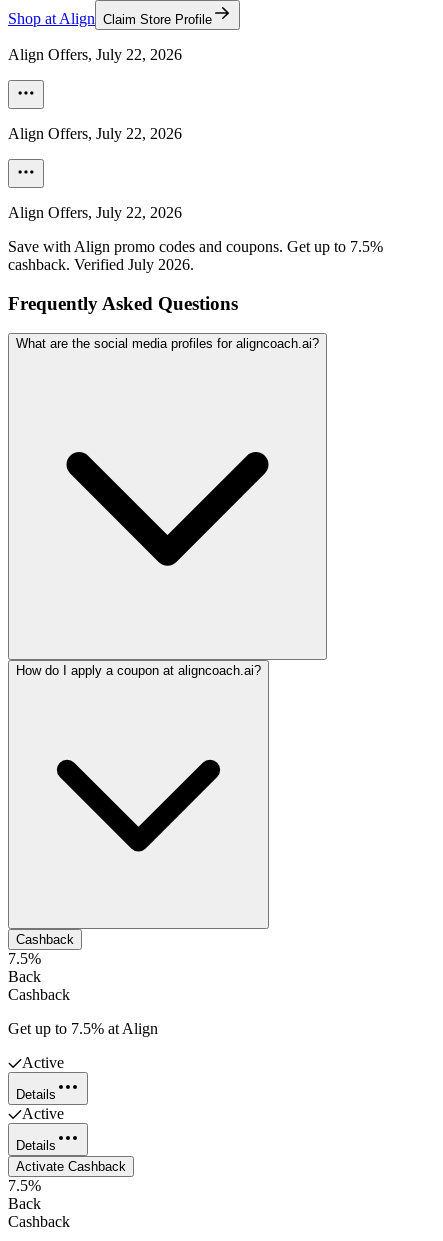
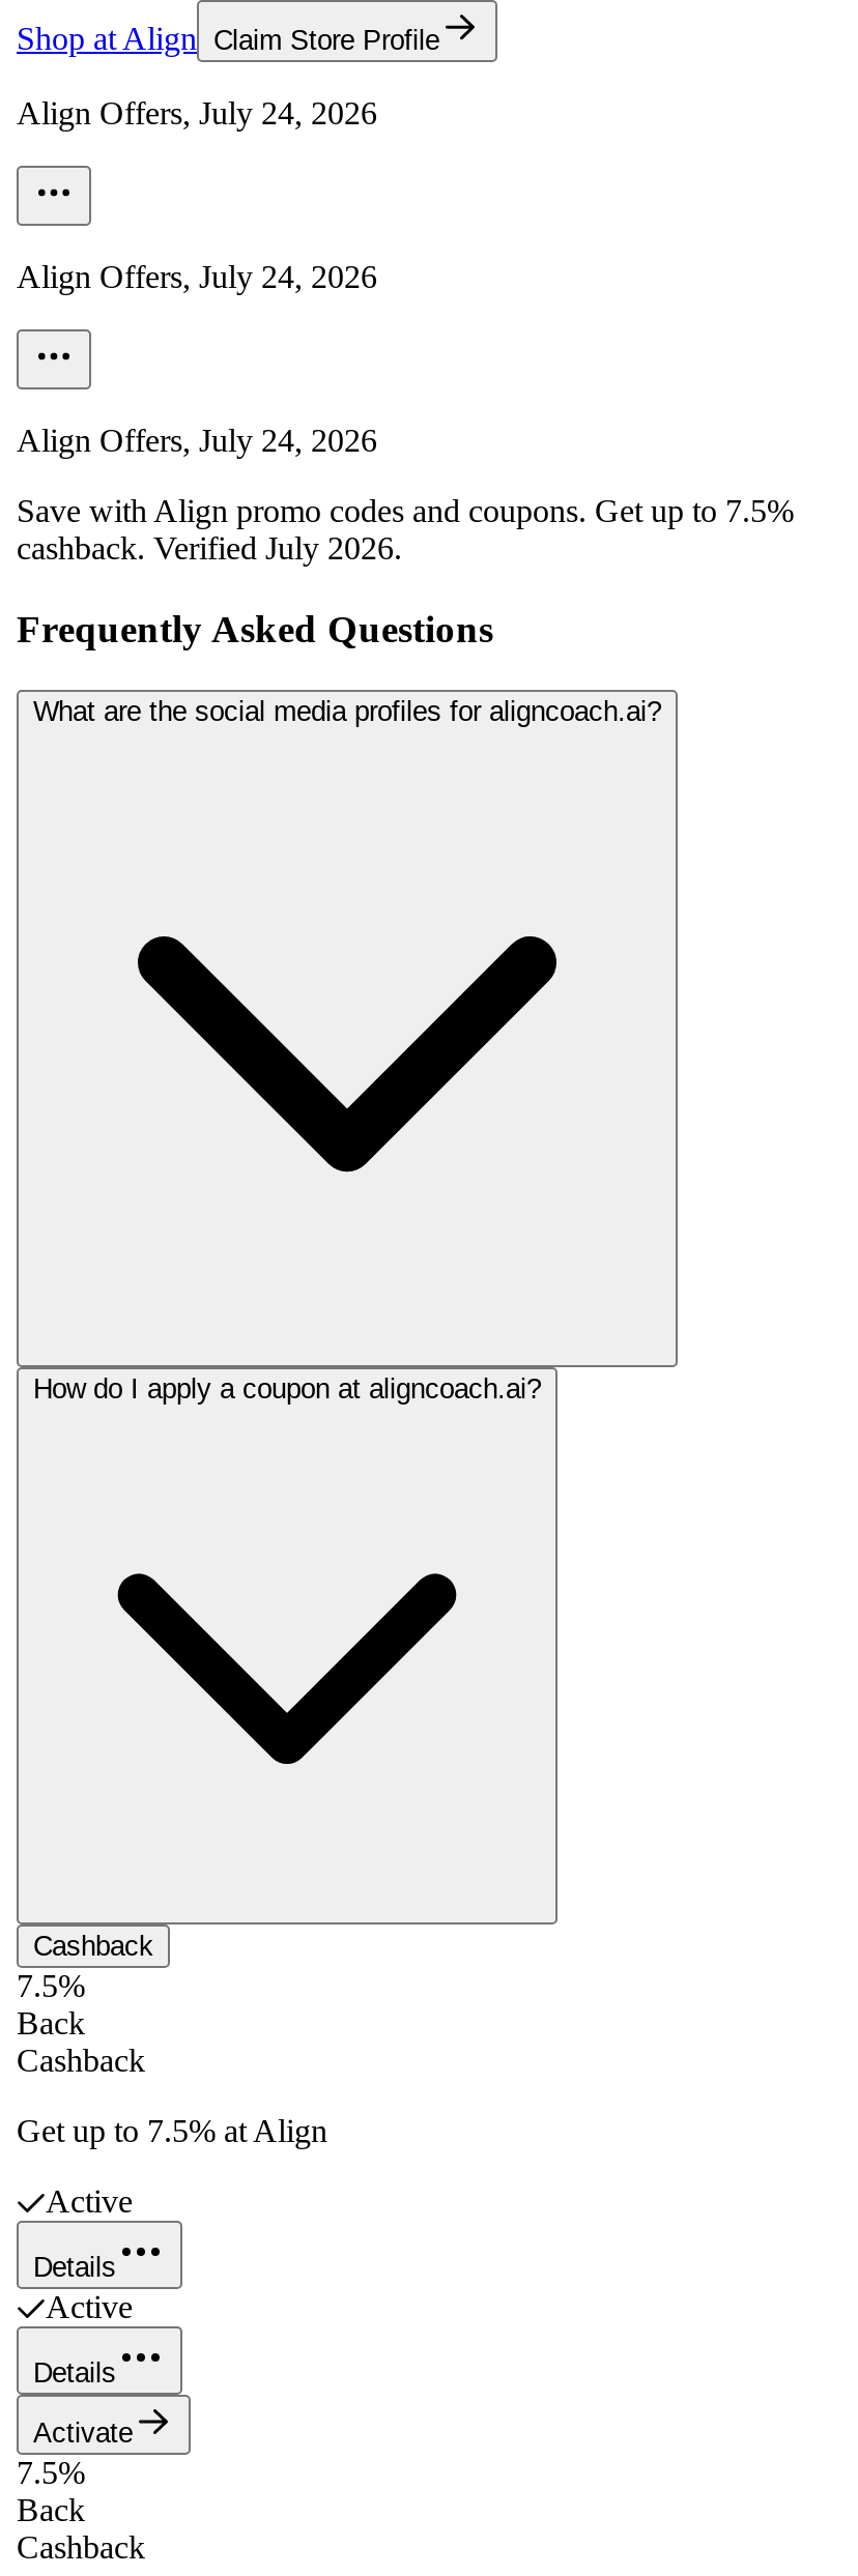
- Align Offers, July 22, 2026
+ Align Offers, July 24, 2026

- Align Offers, July 22, 2026
+ Align Offers, July 24, 2026

- Align Offers, July 22, 2026
+ Align Offers, July 24, 2026

- Activate Cashback
+ Activate
